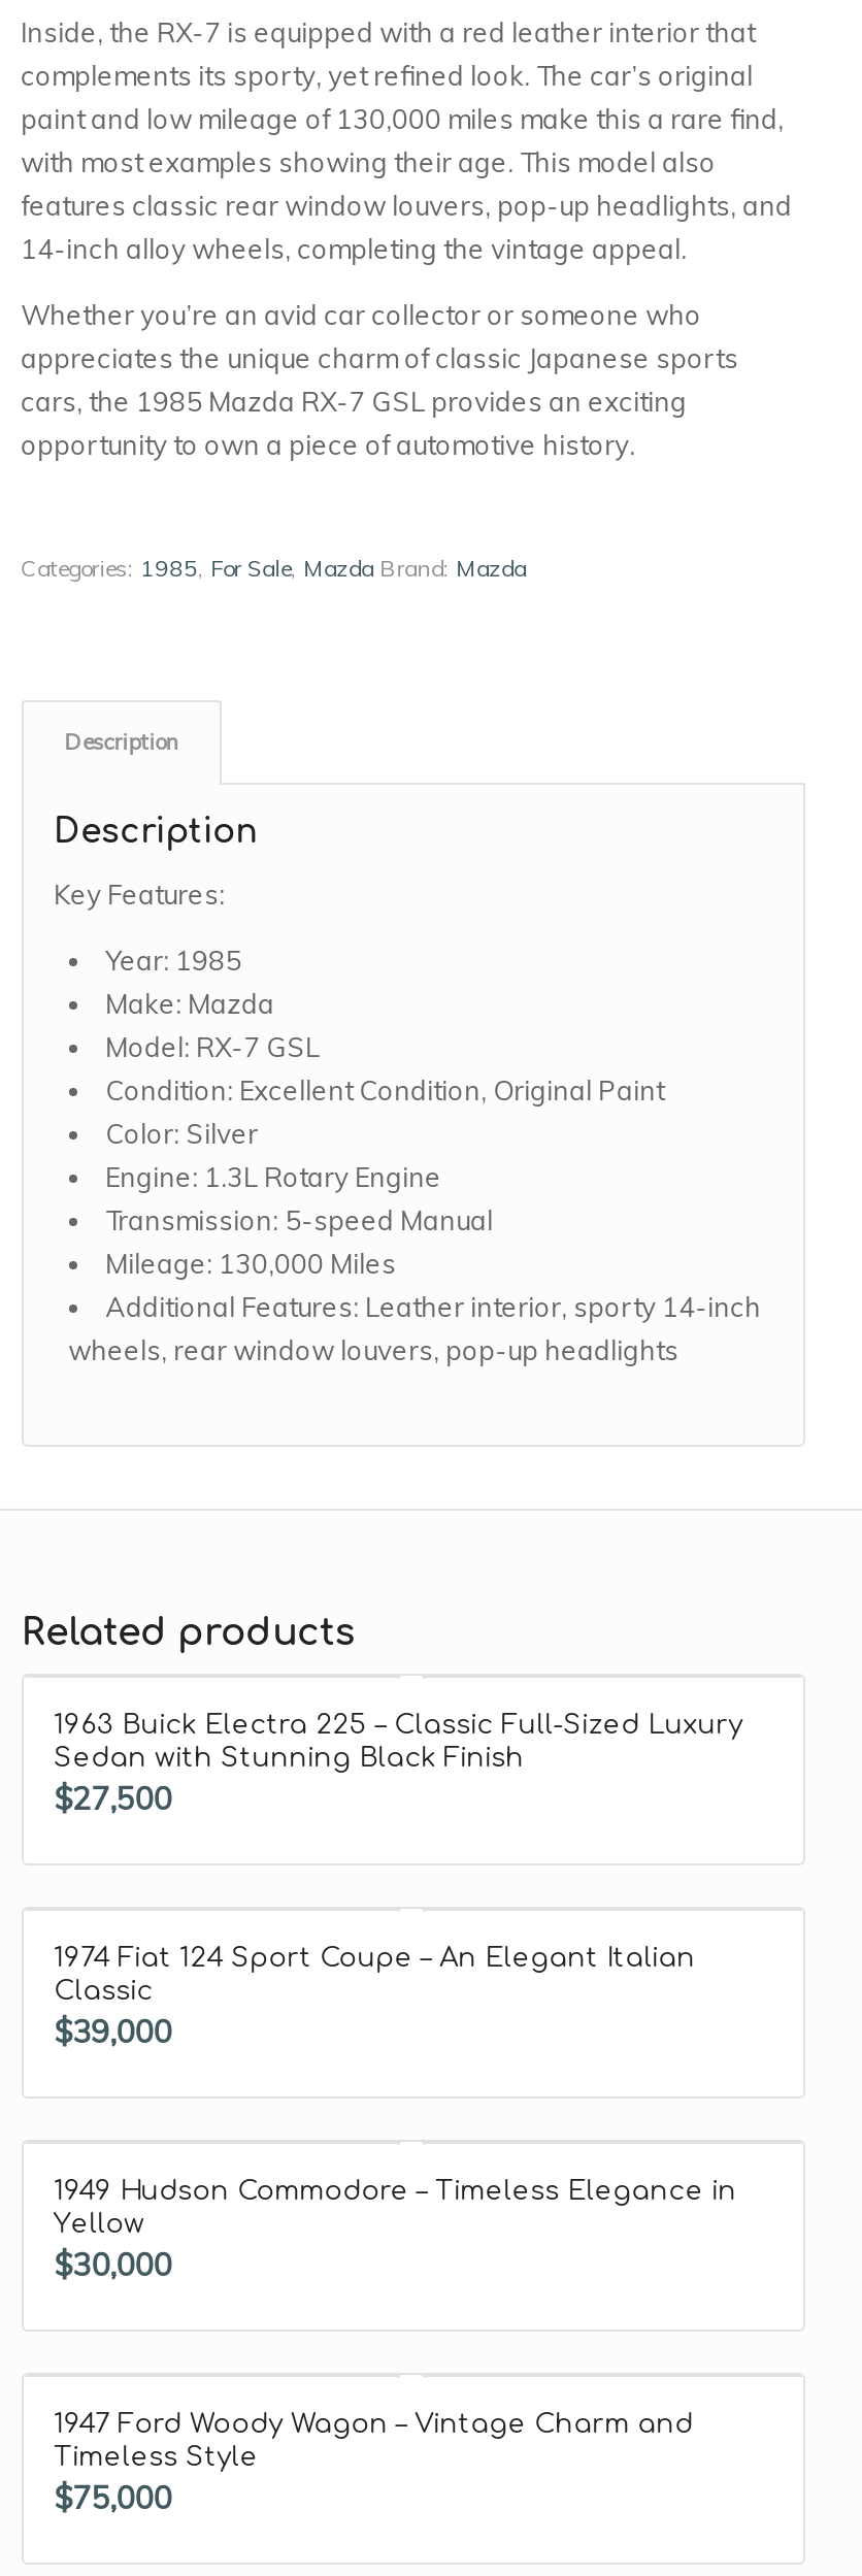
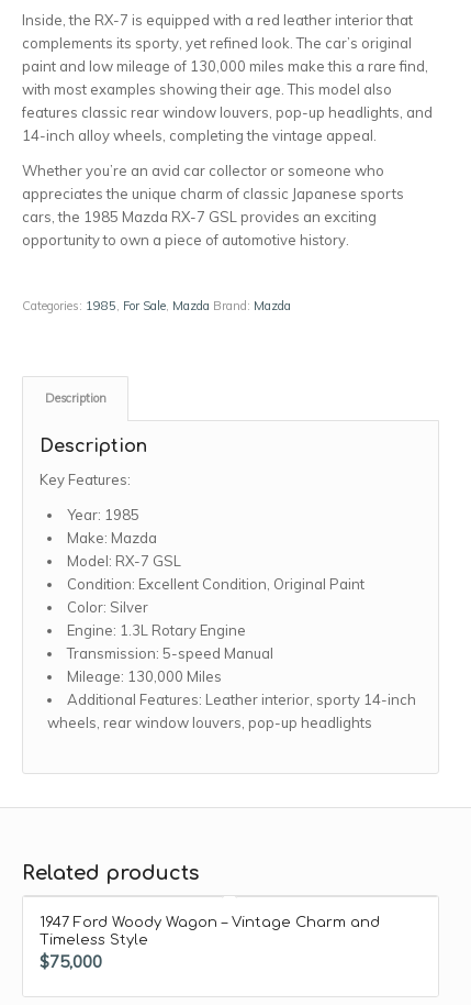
- 1963 Buick Electra 225 – Classic Full-Sized Luxury
- Sedan with Stunning Black Finish
- $27,500

- 1974 Fiat 124 Sport Coupe – An Elegant Italian
- Classic
- $39,000

- 1949 Hudson Commodore – Timeless Elegance in
- Yellow
- $30,000
